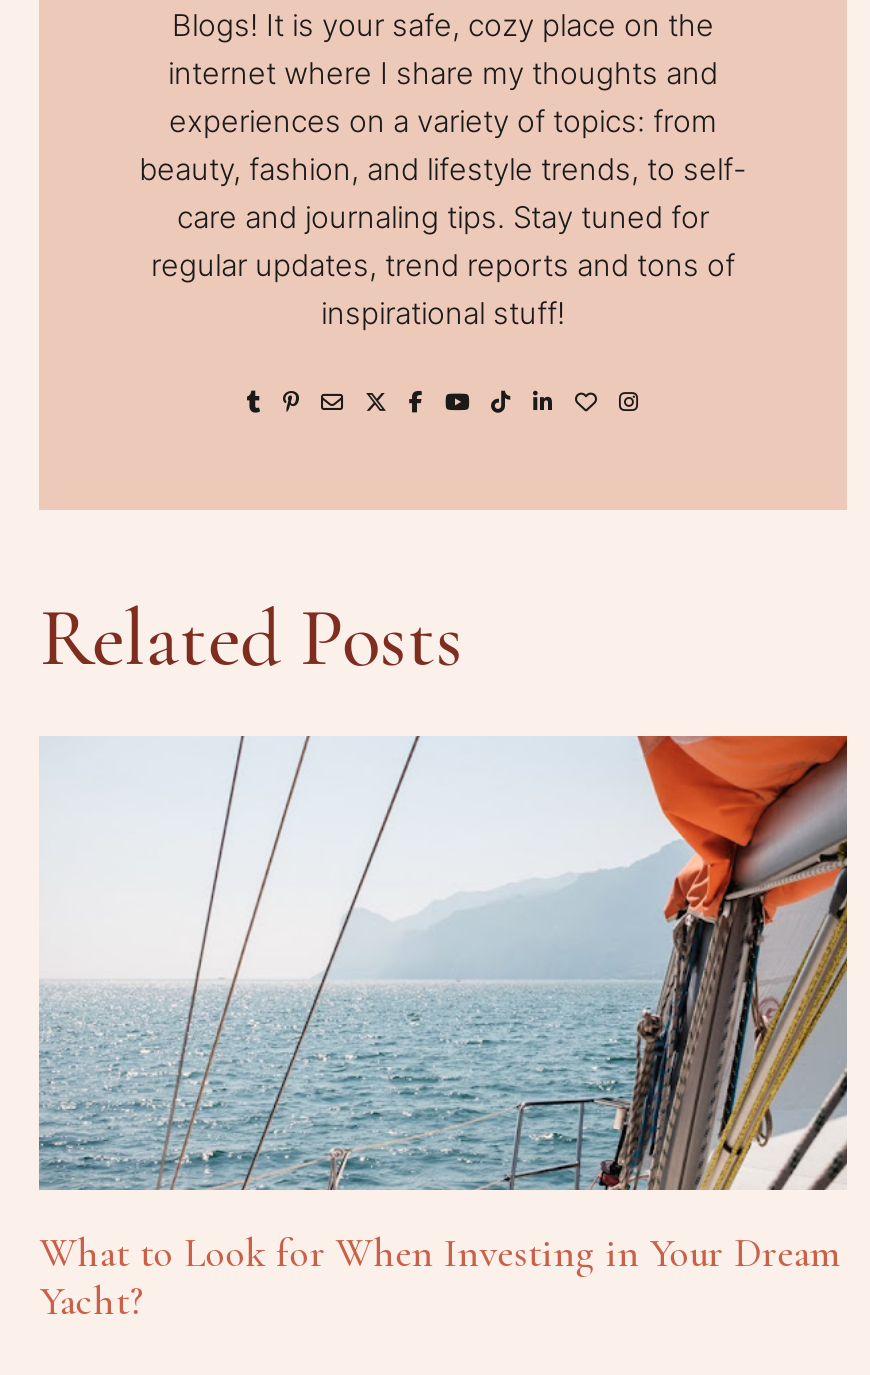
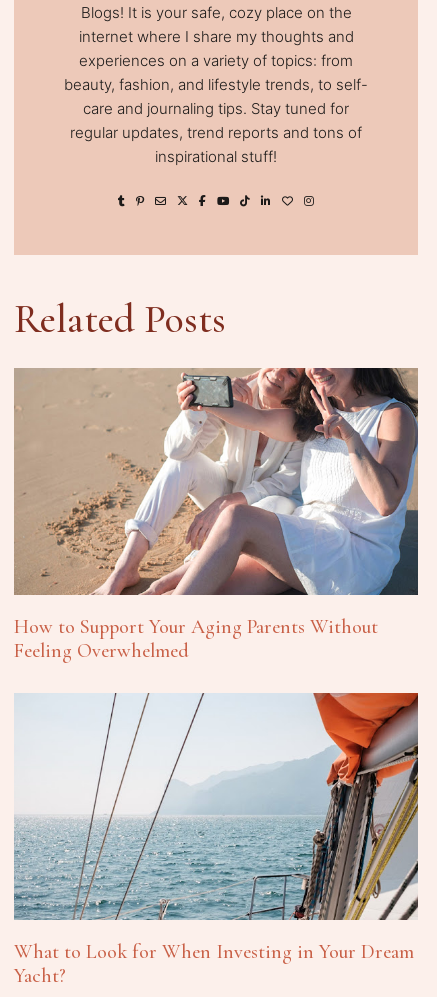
+ [image]
+ How to Support Your Aging Parents Without
+ Feeling Overwhelmed
